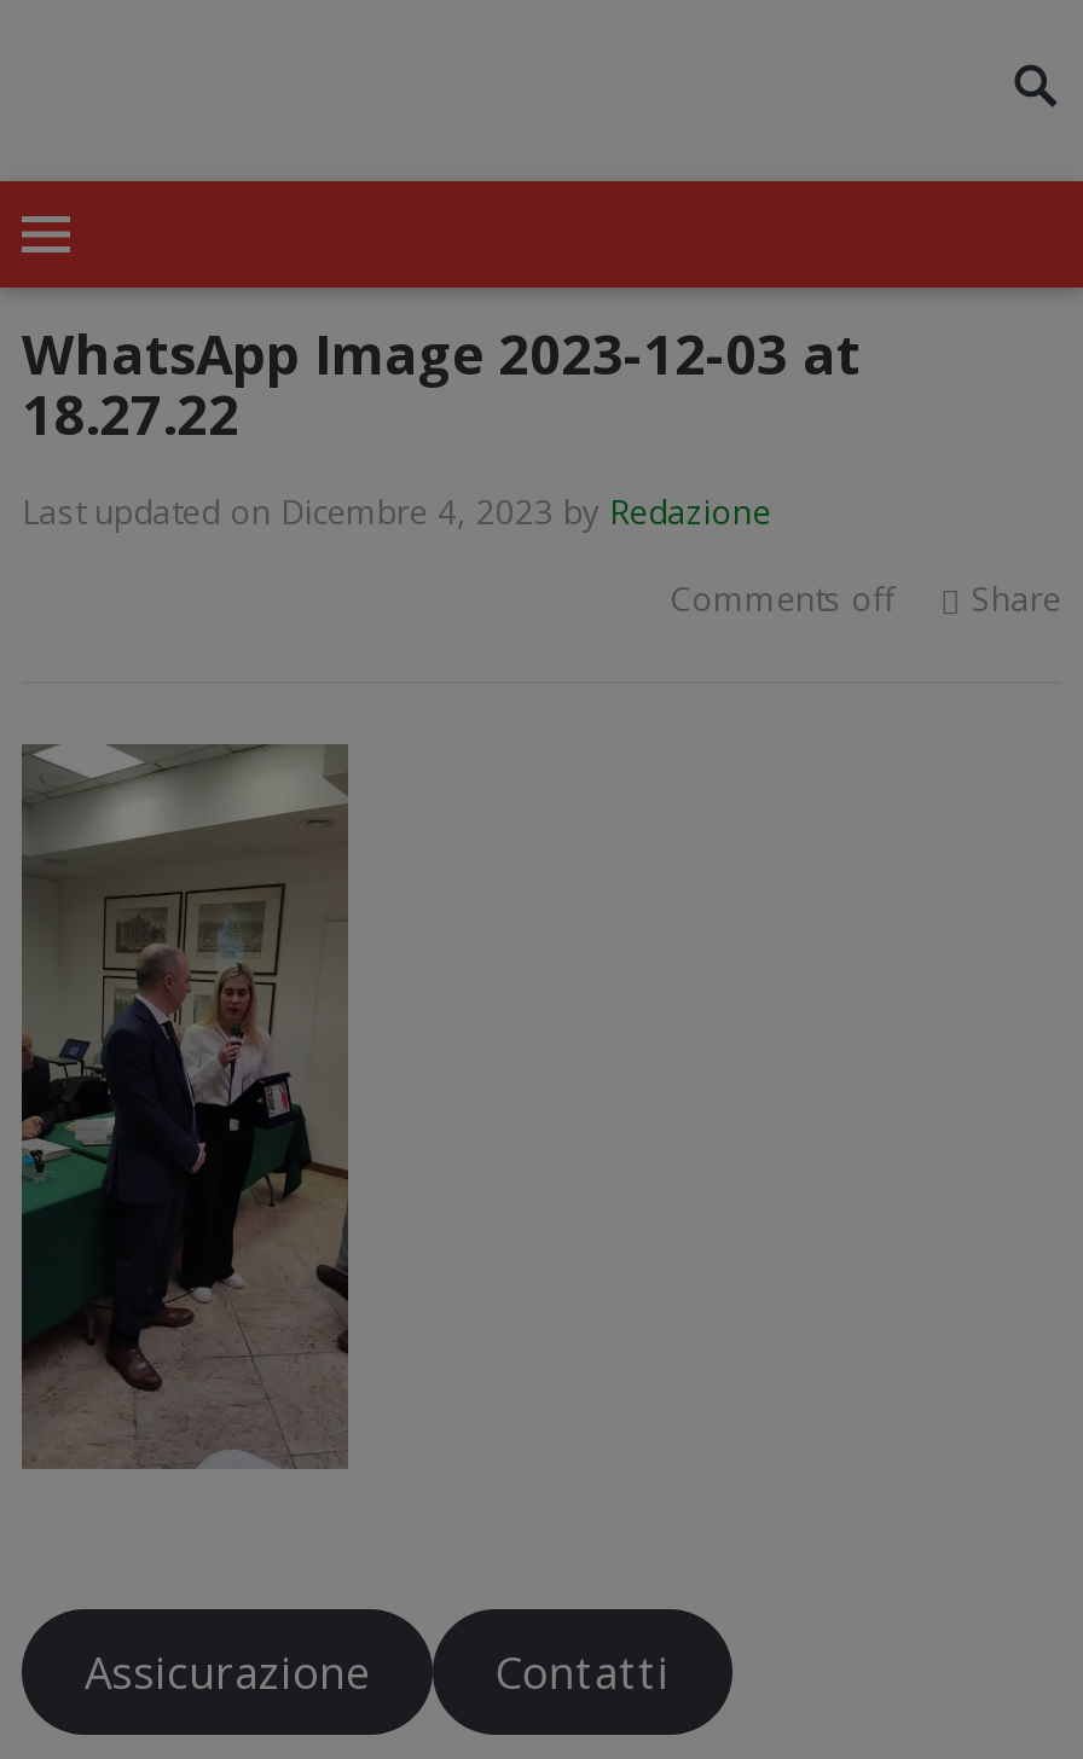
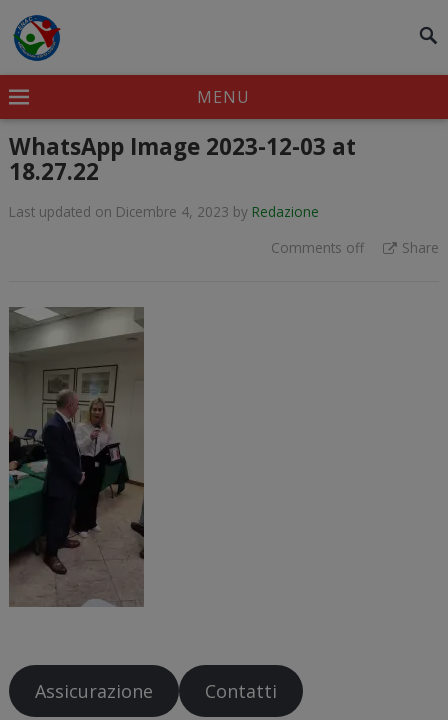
+ [image]

+ MENU
